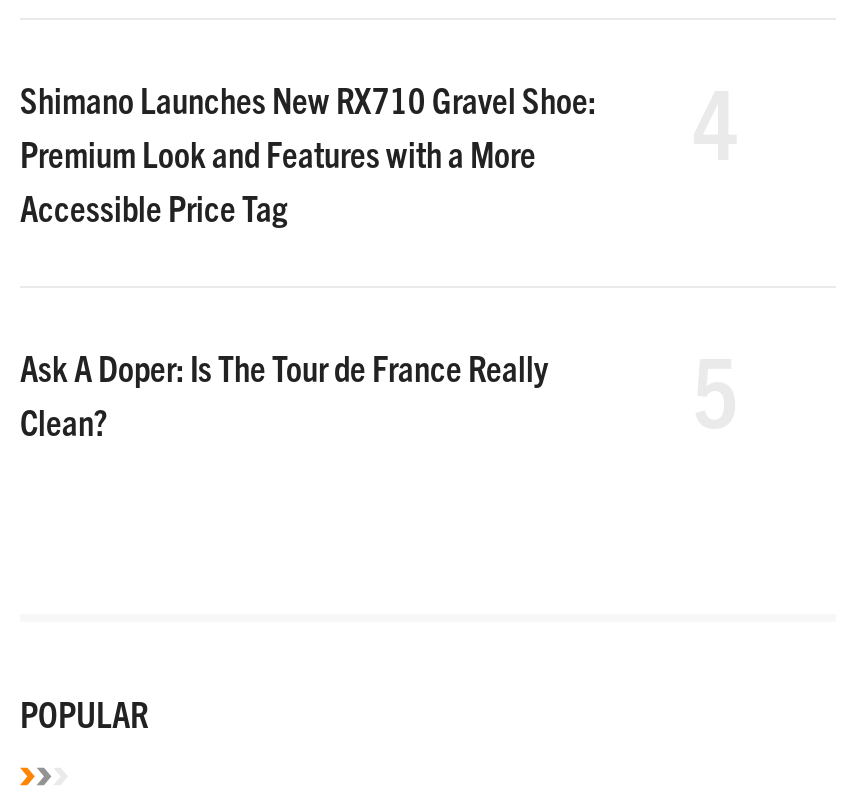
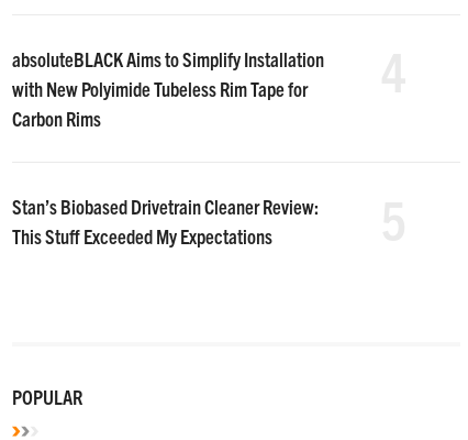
- Shimano Launches New RX710 Gravel Shoe:
- Premium Look and Features with a More
- Accessible Price Tag
+ absoluteBLACK Aims to Simplify Installation
+ with New Polyimide Tubeless Rim Tape for
+ Carbon Rims

- Ask A Doper: Is The Tour de France Really
- Clean?
+ Stan’s Biobased Drivetrain Cleaner Review:
+ This Stuff Exceeded My Expectations
